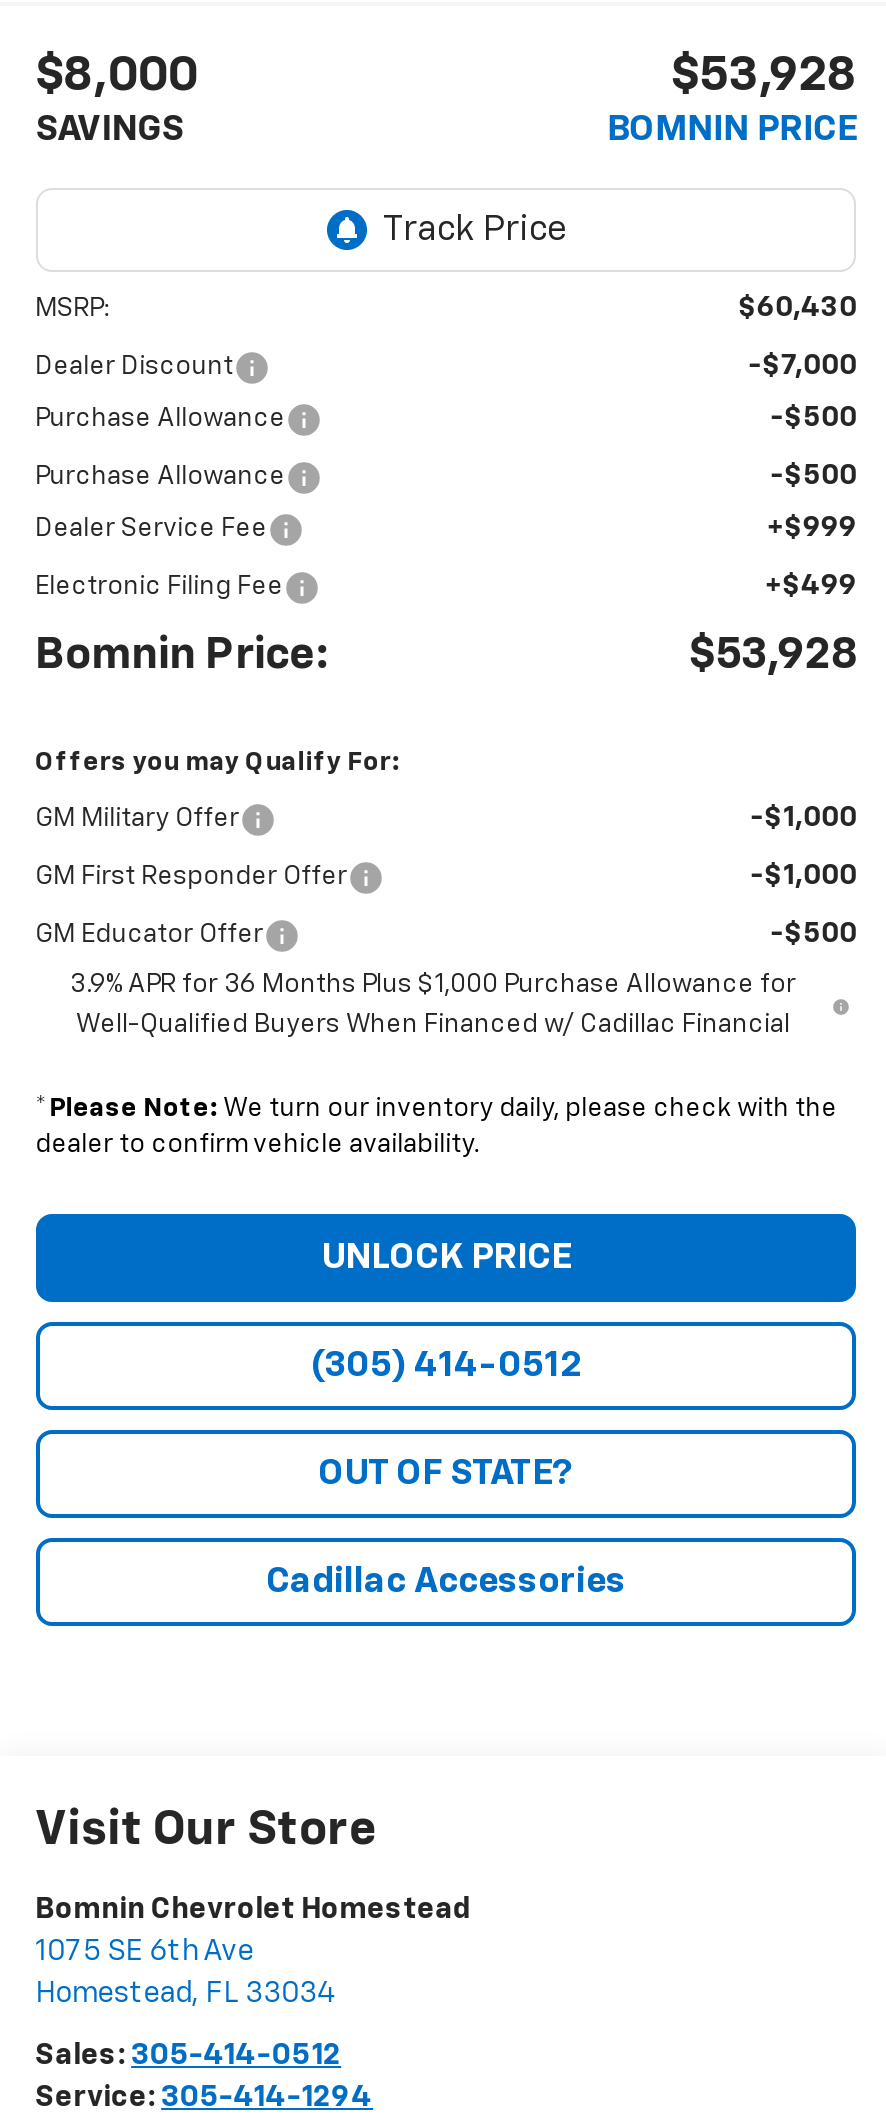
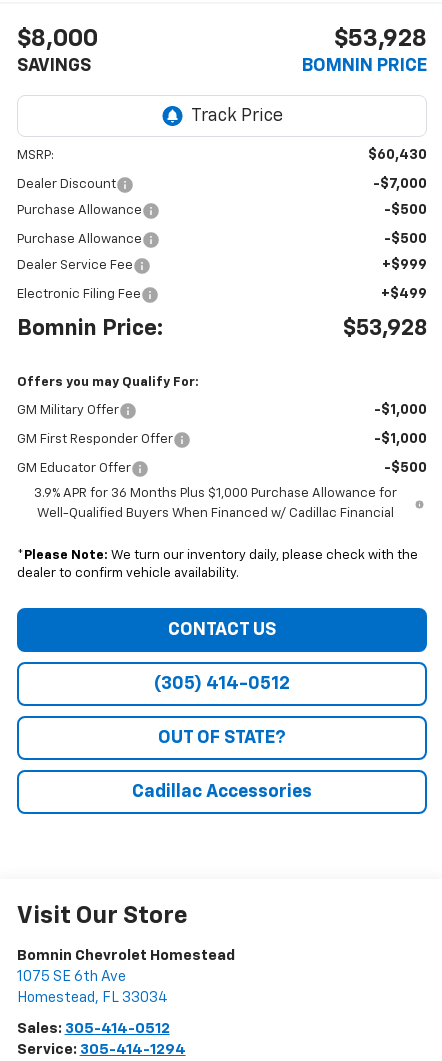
- UNLOCK PRICE
+ CONTACT US
